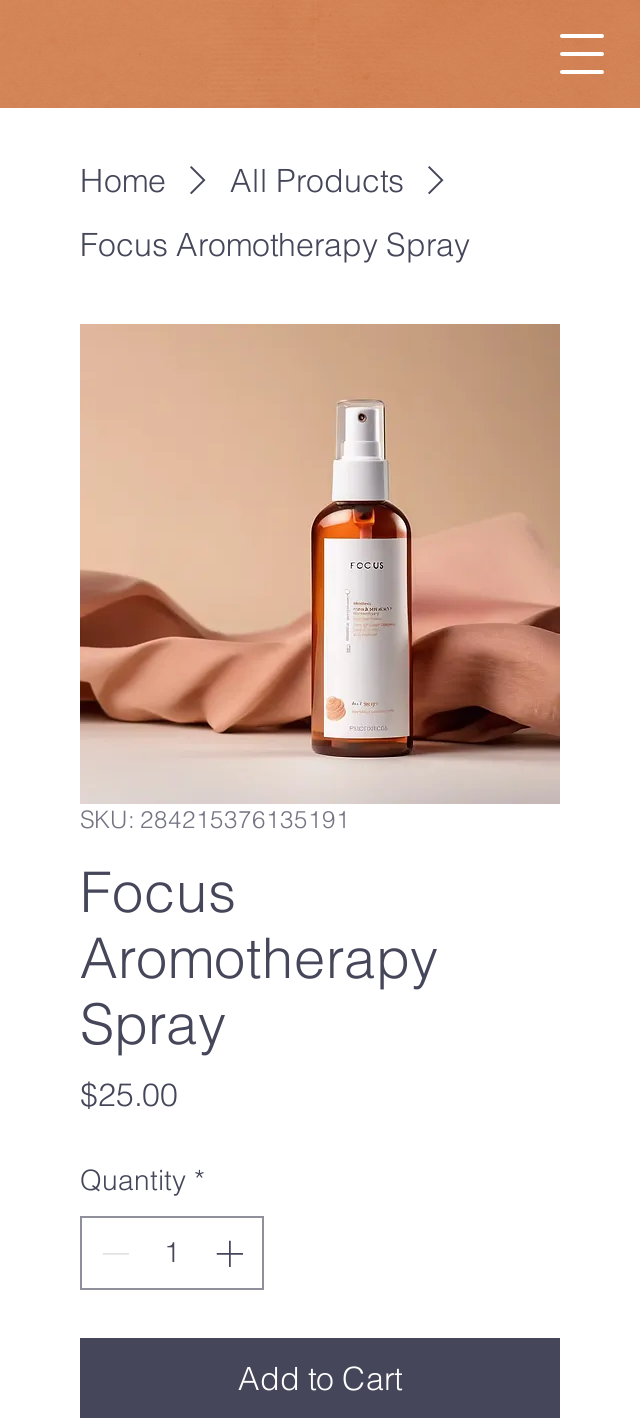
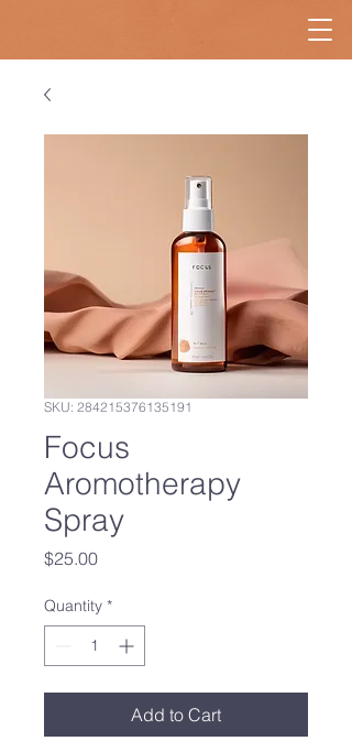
- Home
- All Products
- Focus Aromotherapy Spray
